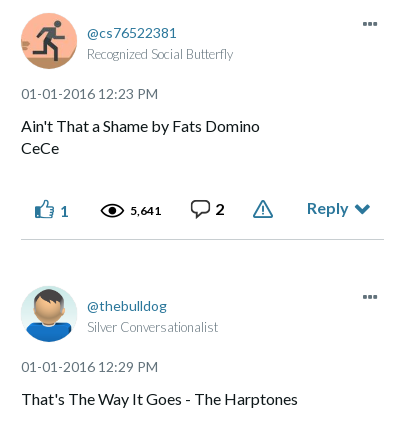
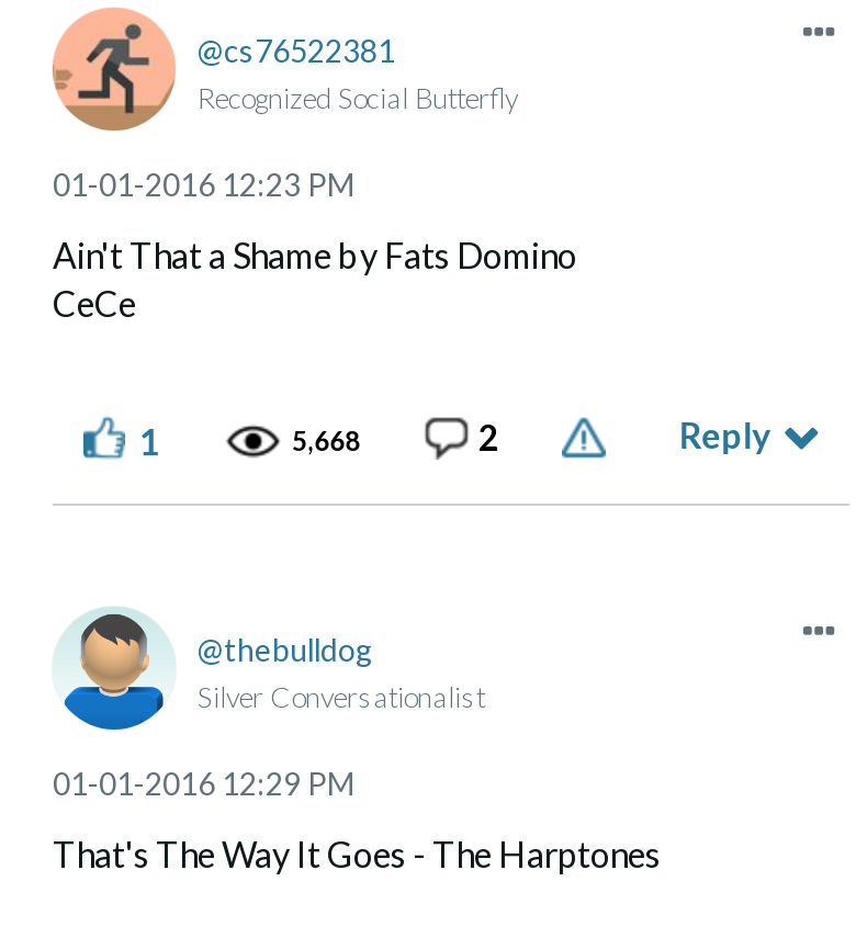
- 5,641
+ 5,668
